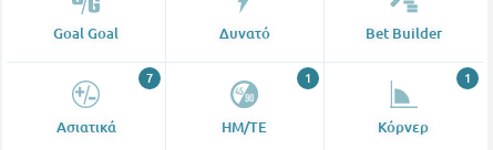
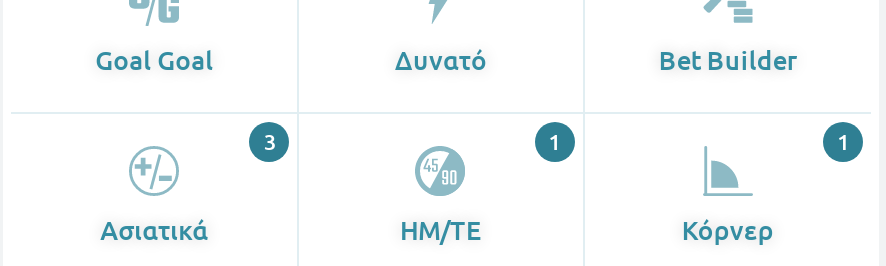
- 7
+ 3
